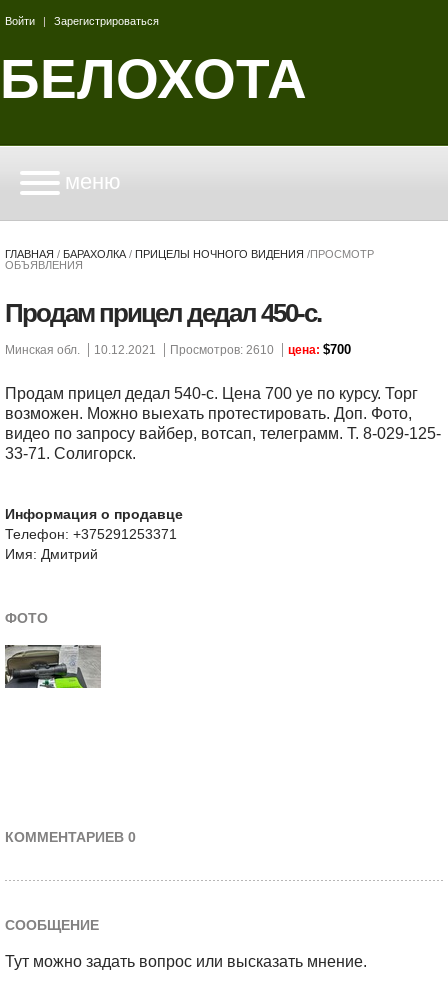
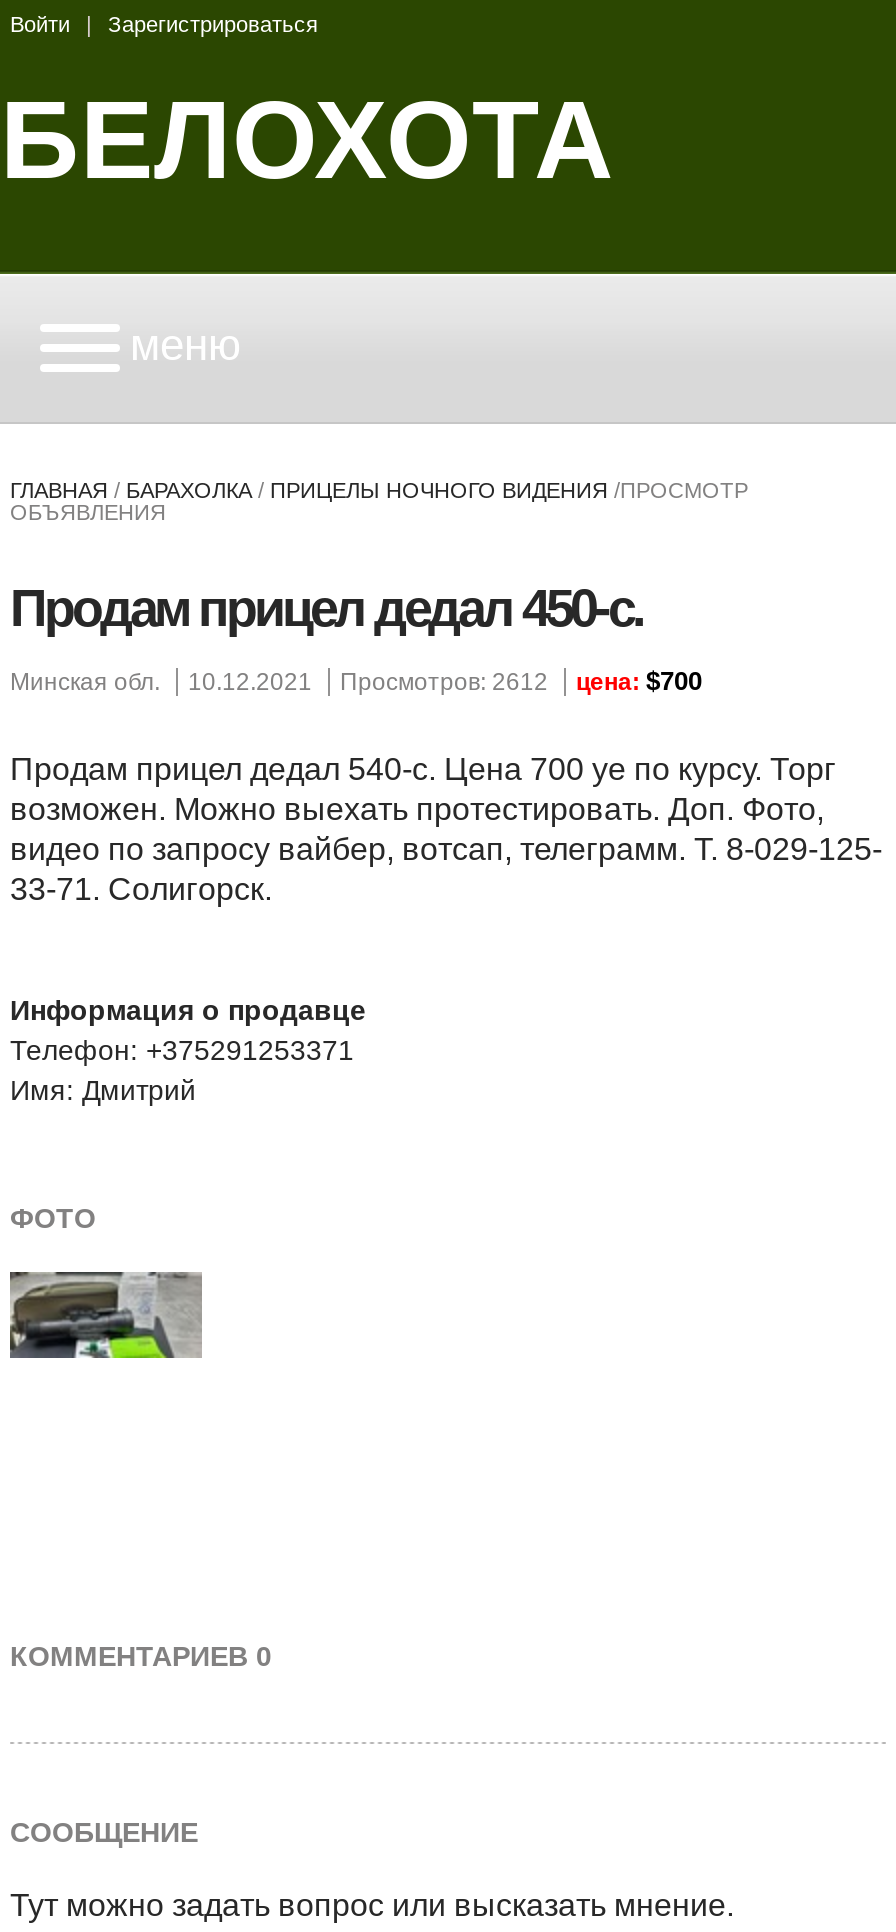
- Минская обл. 10.12.2021 Просмотров: 2610 цена: $700
+ Минская обл. 10.12.2021 Просмотров: 2612 цена: $700
